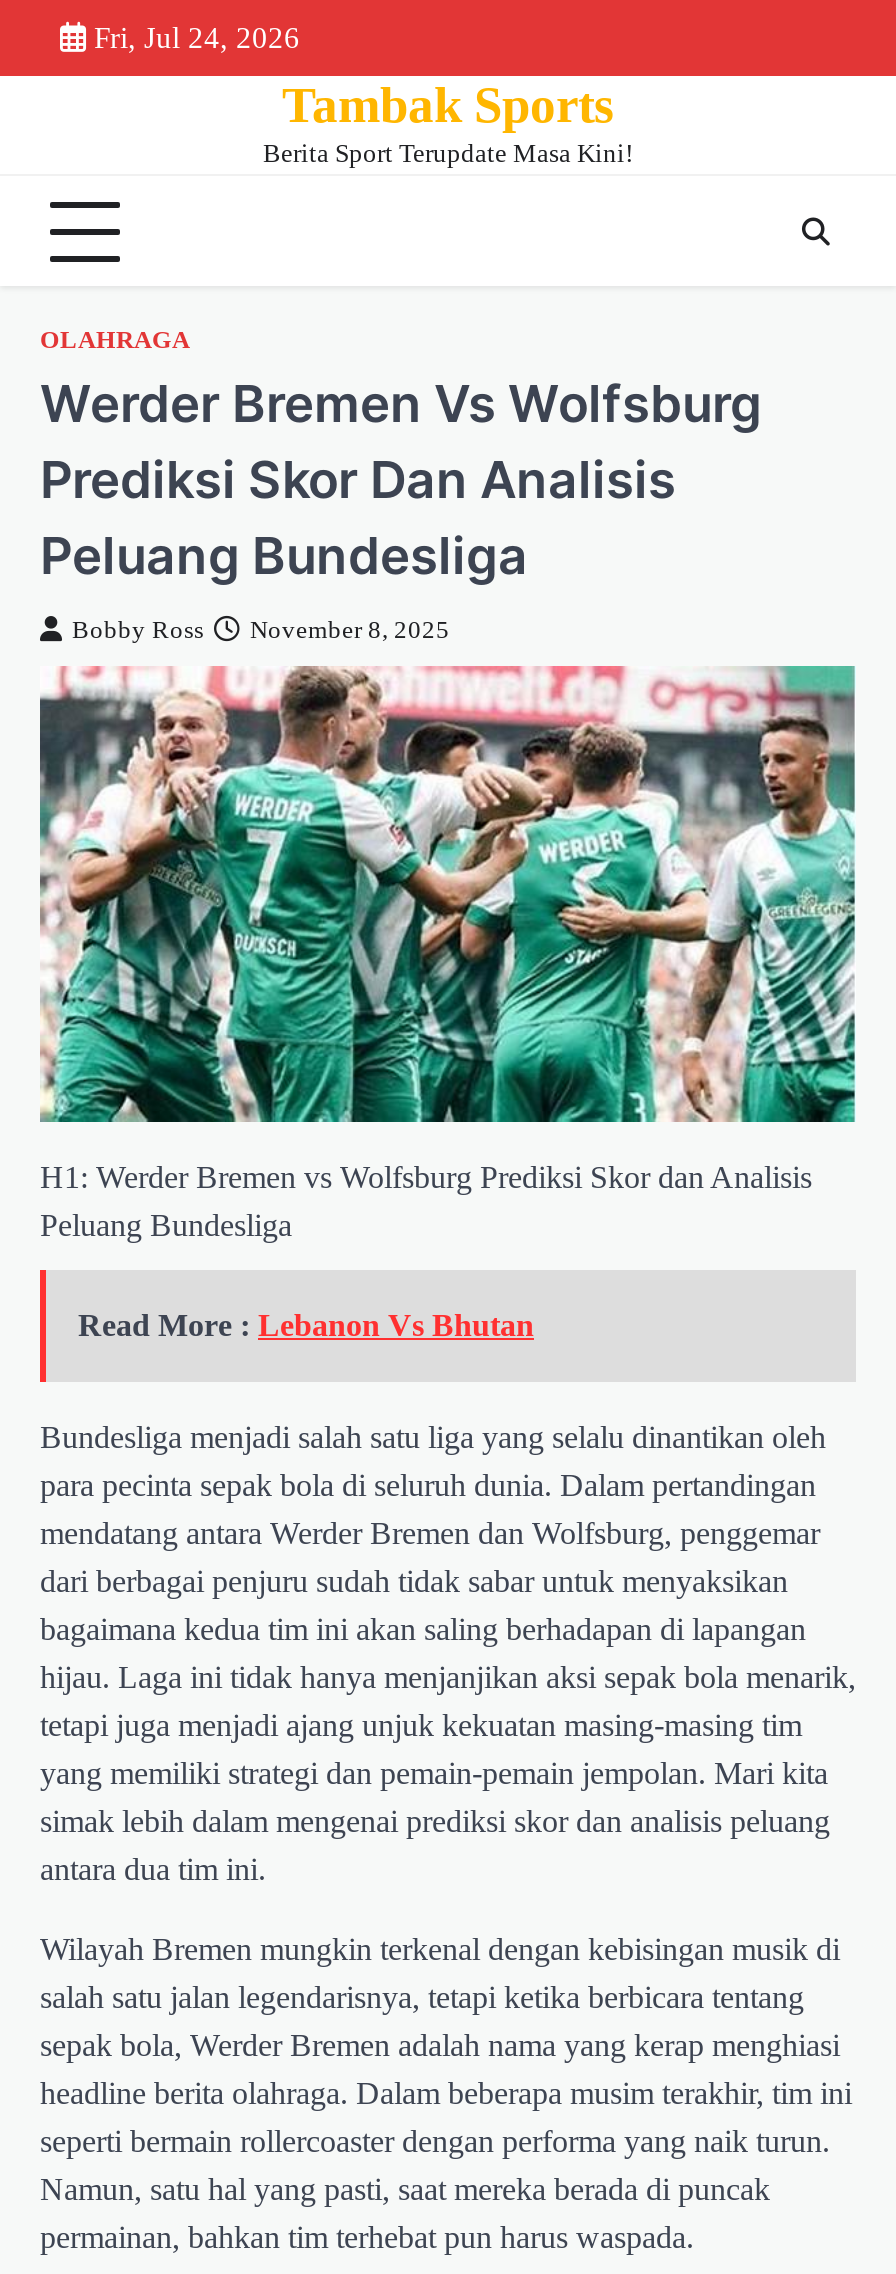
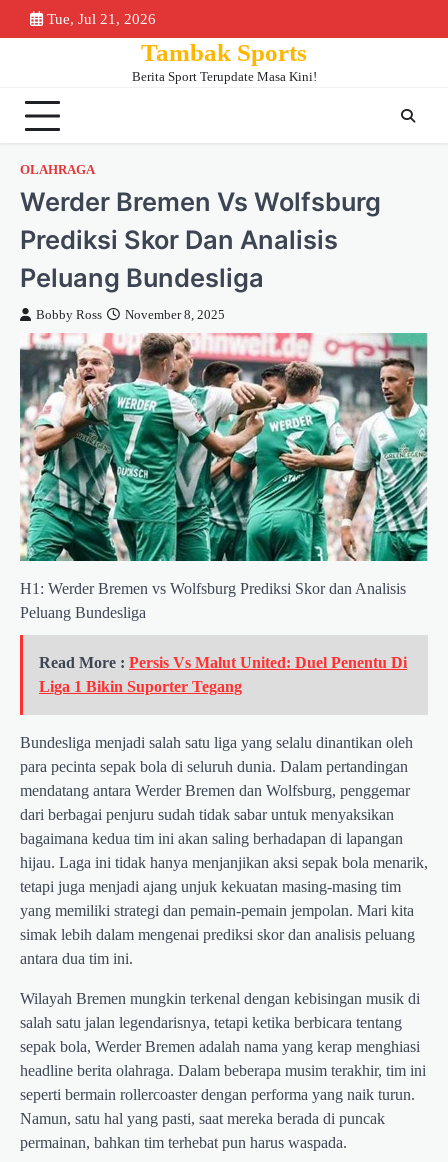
- Fri, Jul 24, 2026
+ Tue, Jul 21, 2026

- Read More : Lebanon Vs Bhutan
+ Read More : Persis Vs Malut United: Duel Penentu Di
+ Liga 1 Bikin Suporter Tegang
